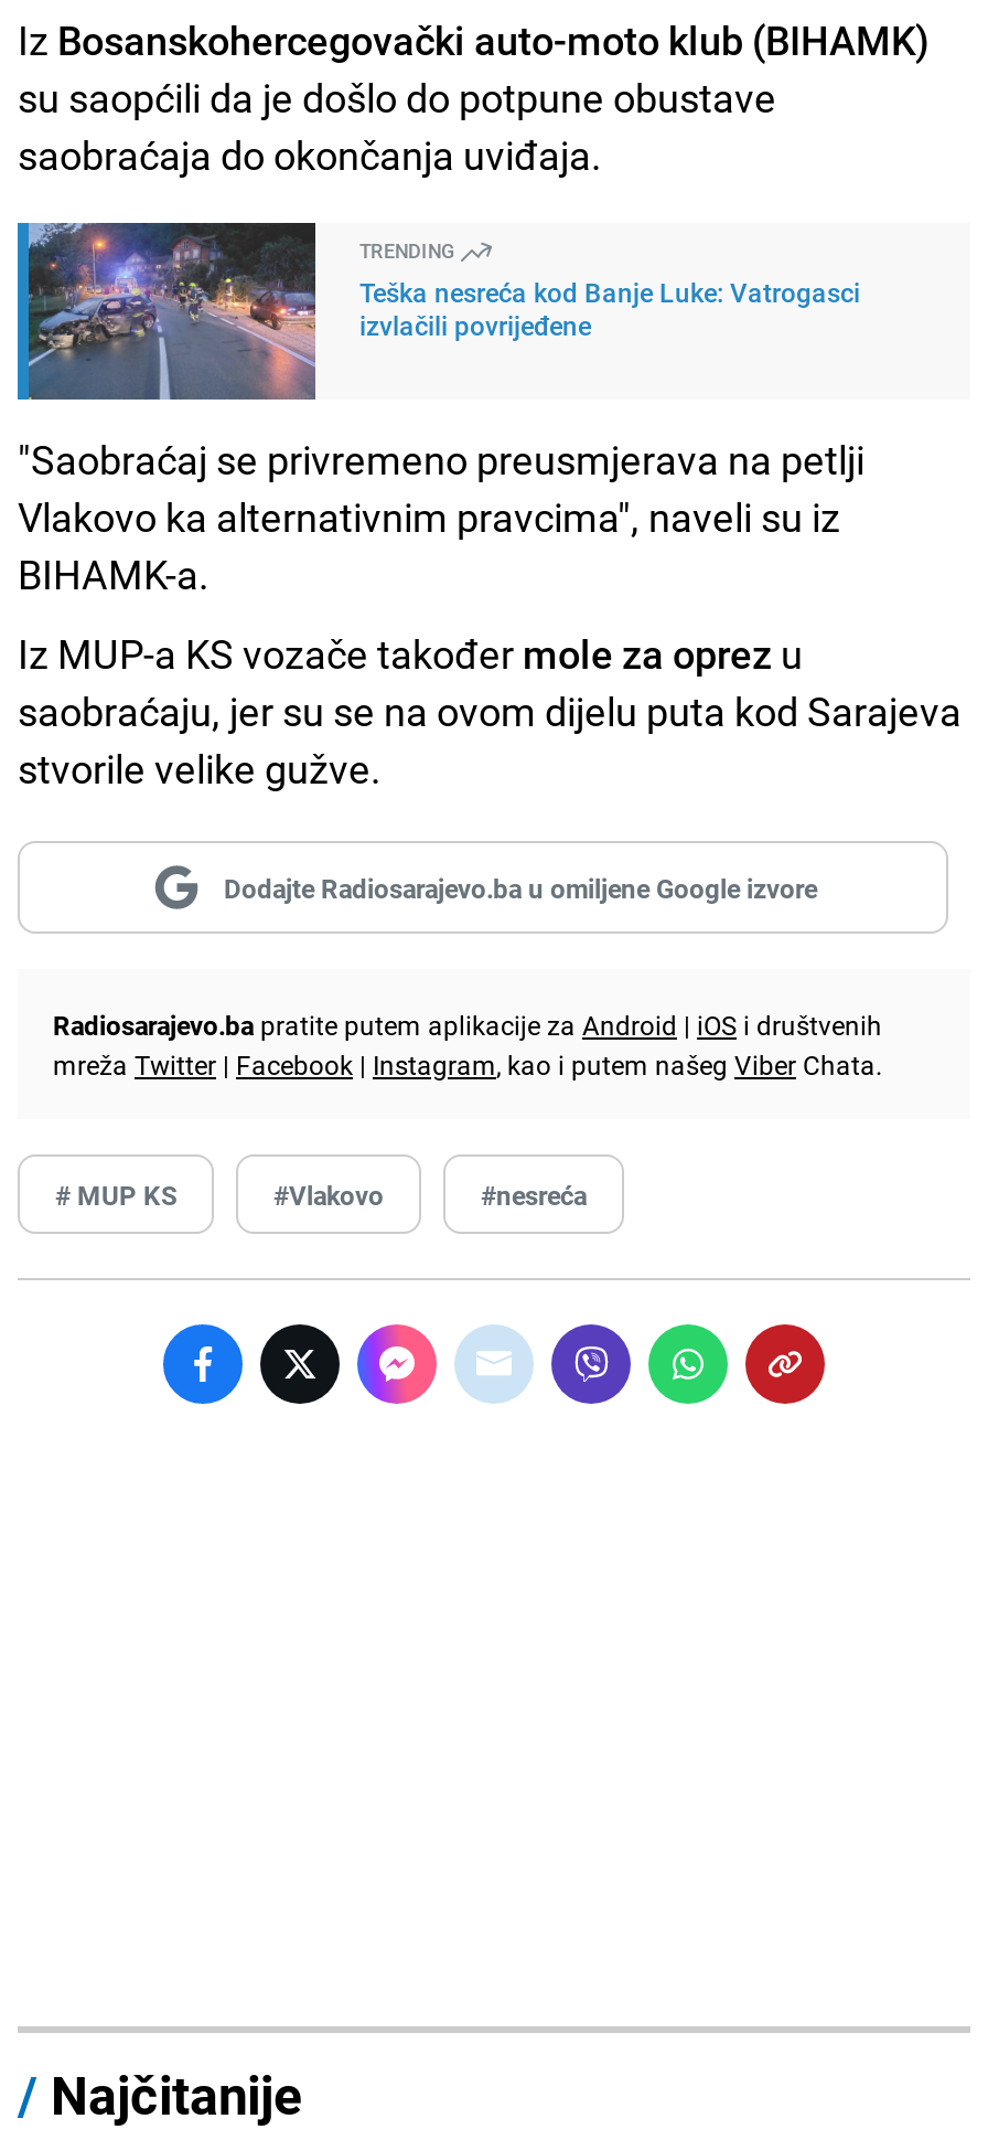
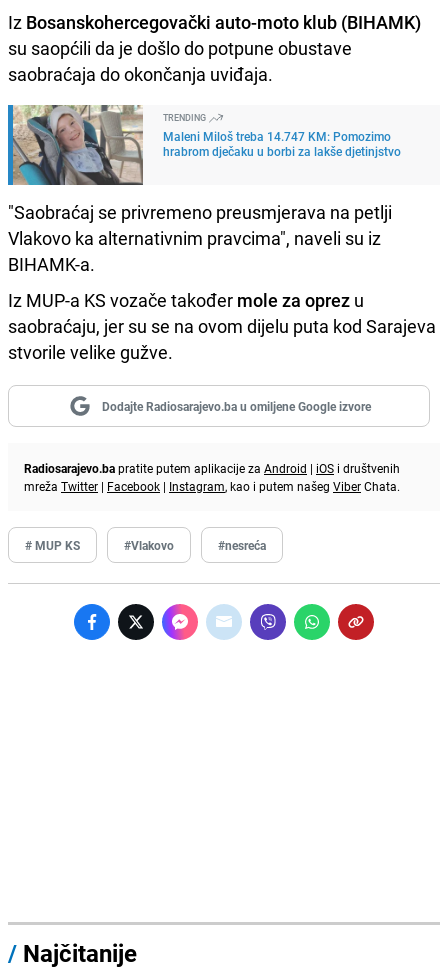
- [image]
- Teška nesreća kod Banje Luke: Vatrogasci
- izvlačili povrijeđene
+ [image]
+ Maleni Miloš treba 14.747 KM: Pomozimo
+ hrabrom dječaku u borbi za lakše djetinjstvo
